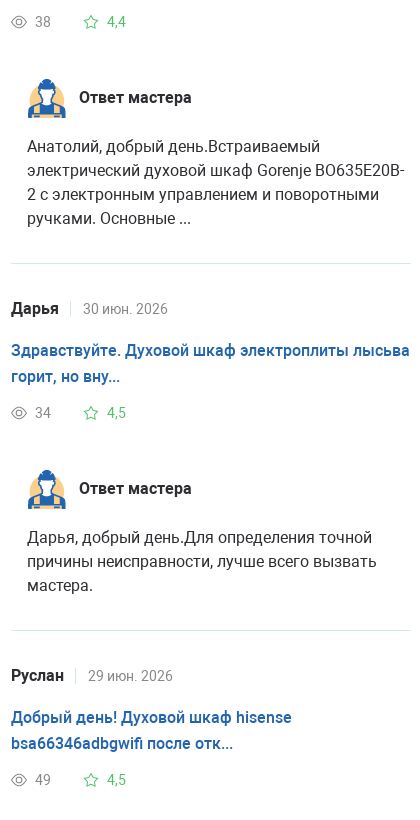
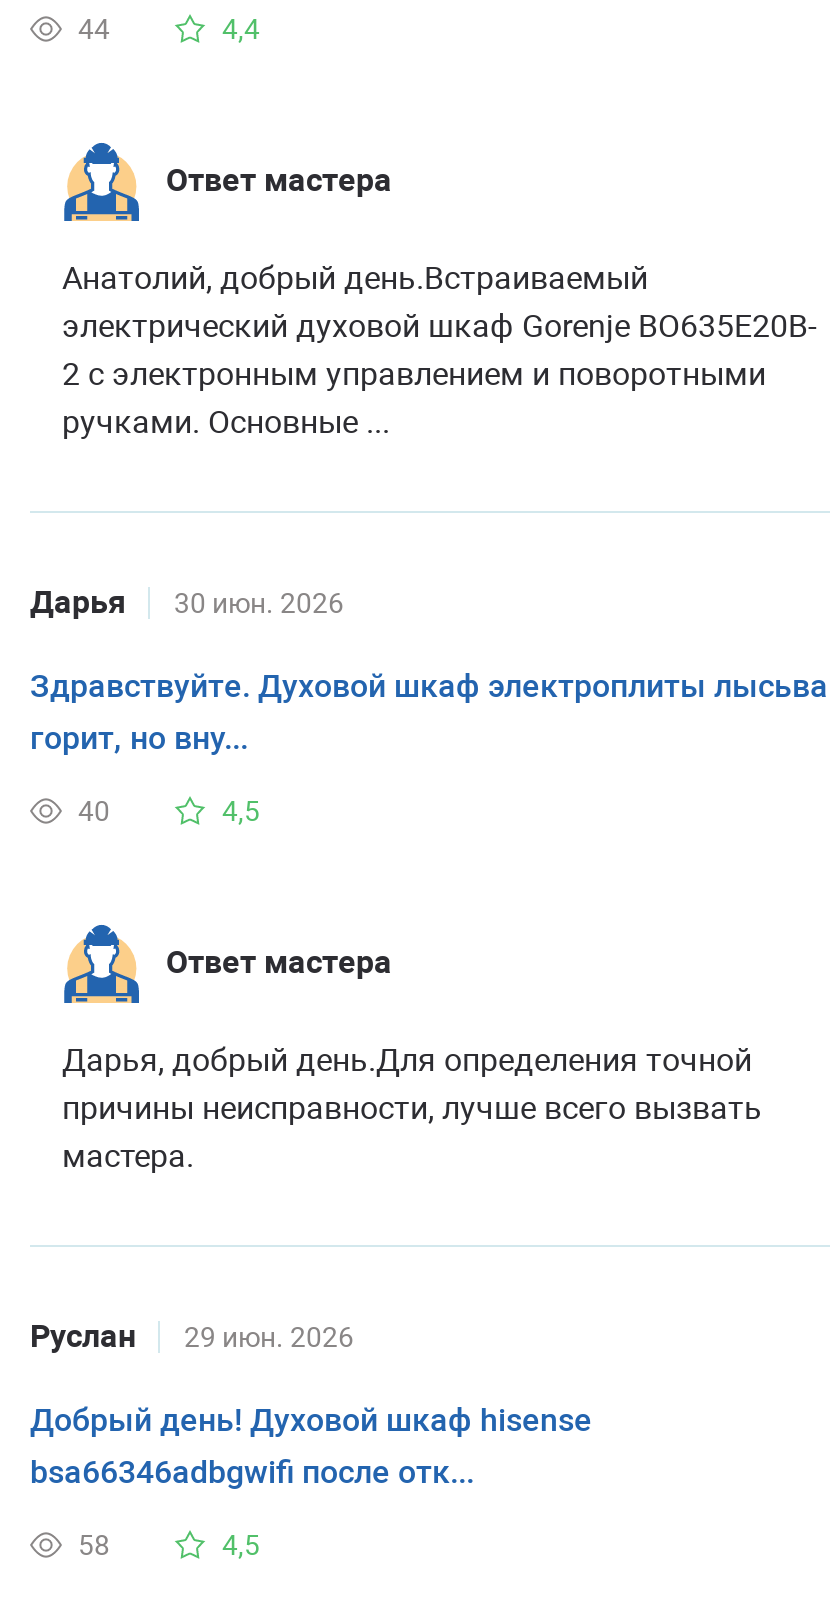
- 38
+ 44

- 34
+ 40

- 49
+ 58
